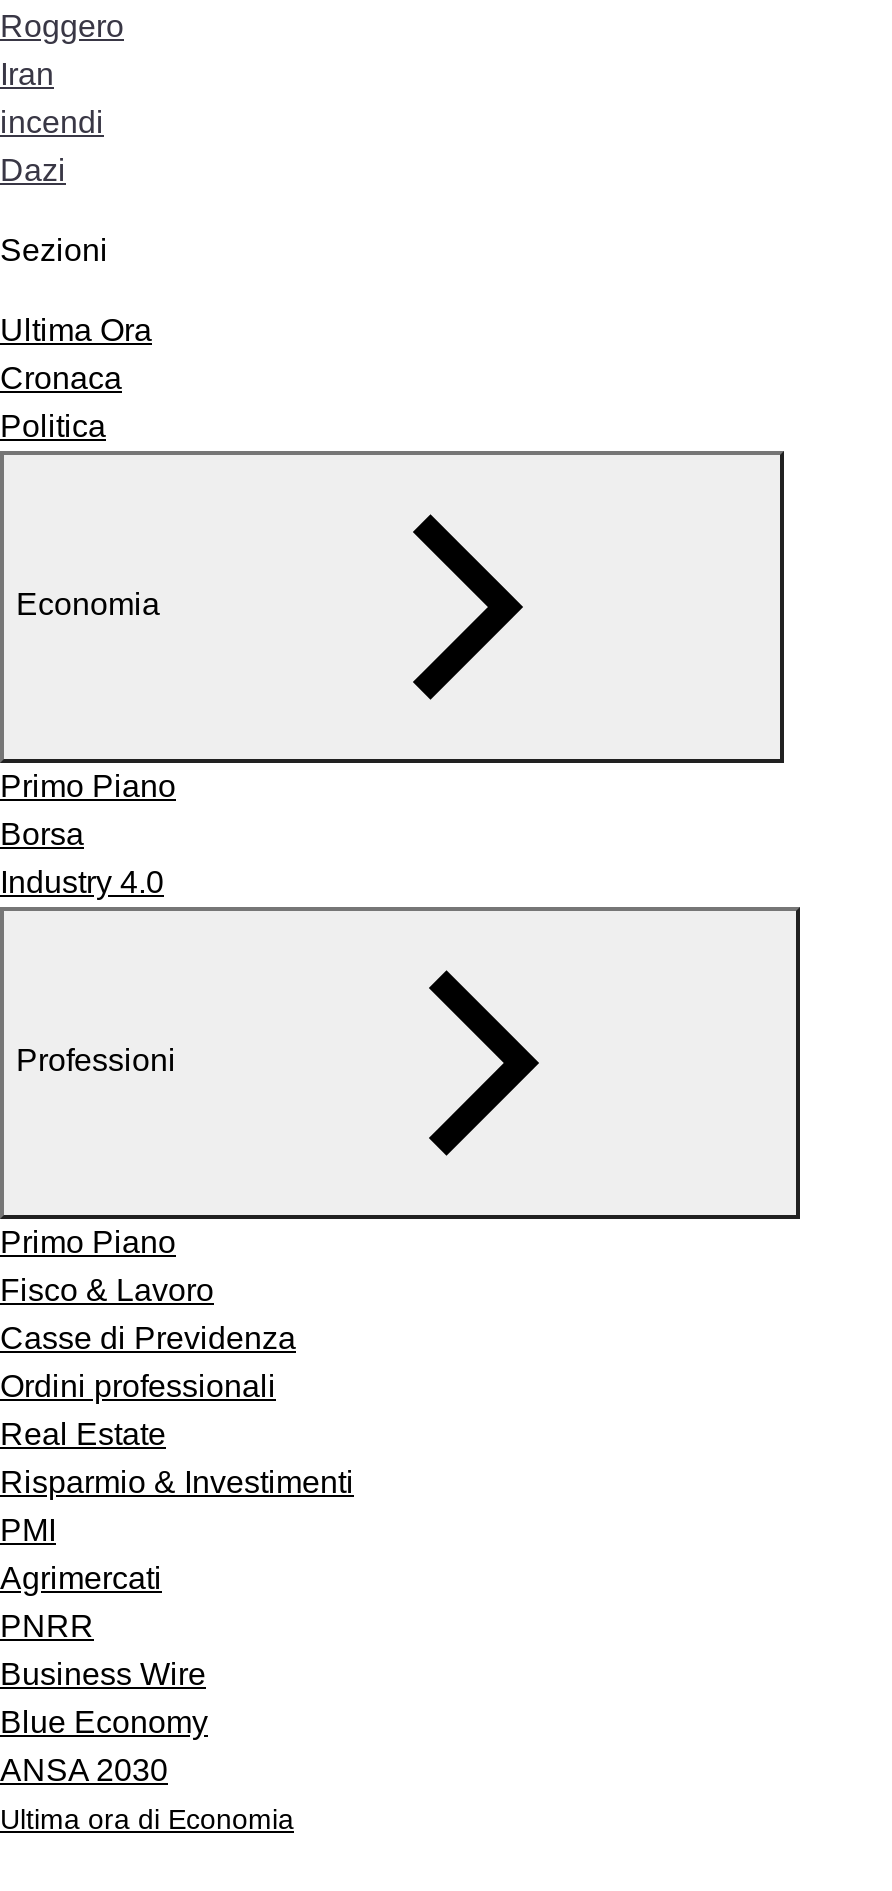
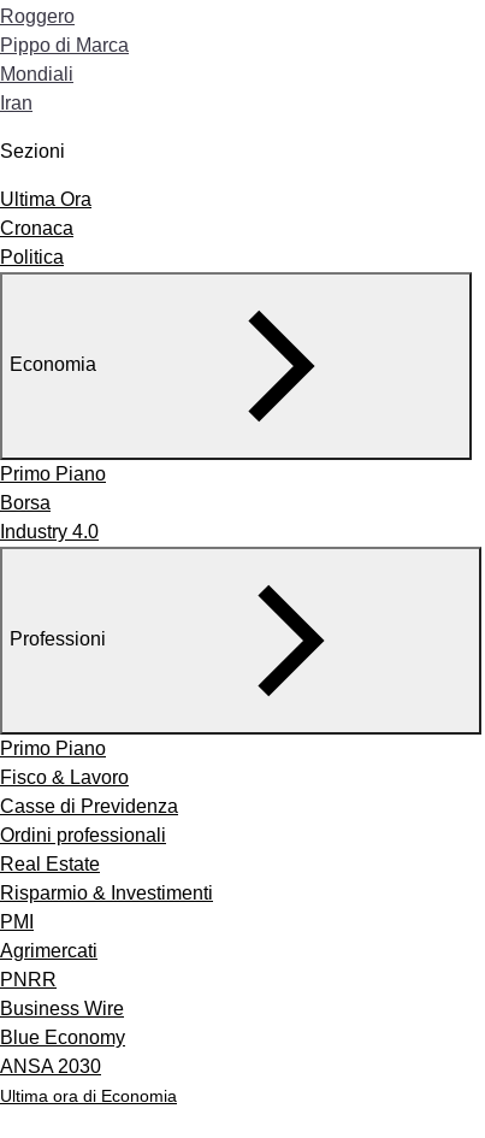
+ Pippo di Marca
+ Mondiali

moved down: Iran

- incendi
- Dazi
